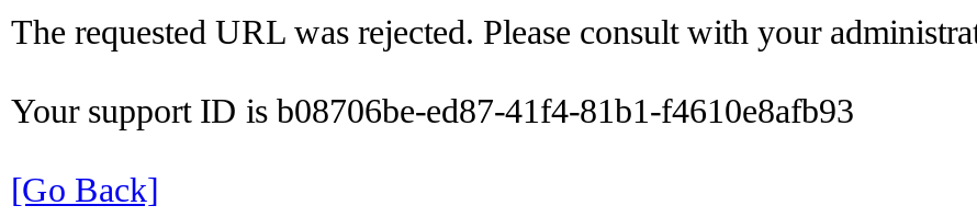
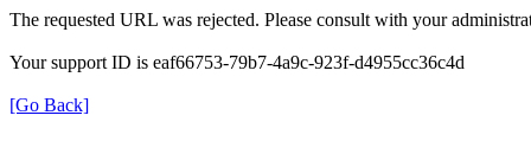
- Your support ID is b08706be-ed87-41f4-81b1-f4610e8afb93
+ Your support ID is eaf66753-79b7-4a9c-923f-d4955cc36c4d
